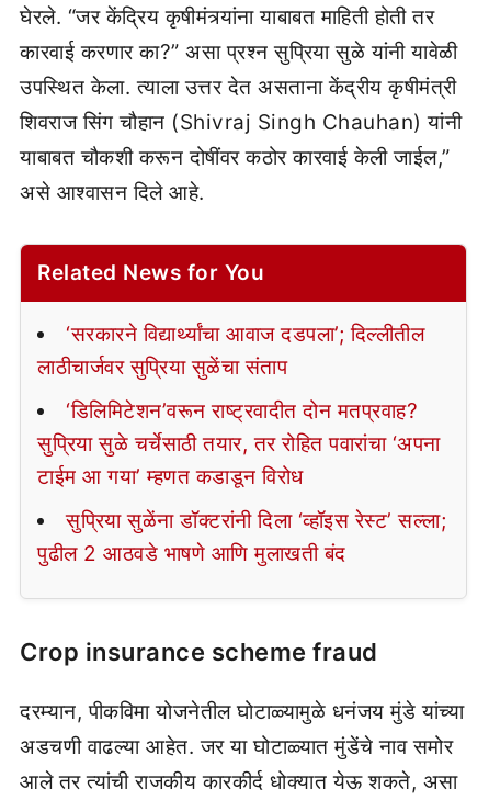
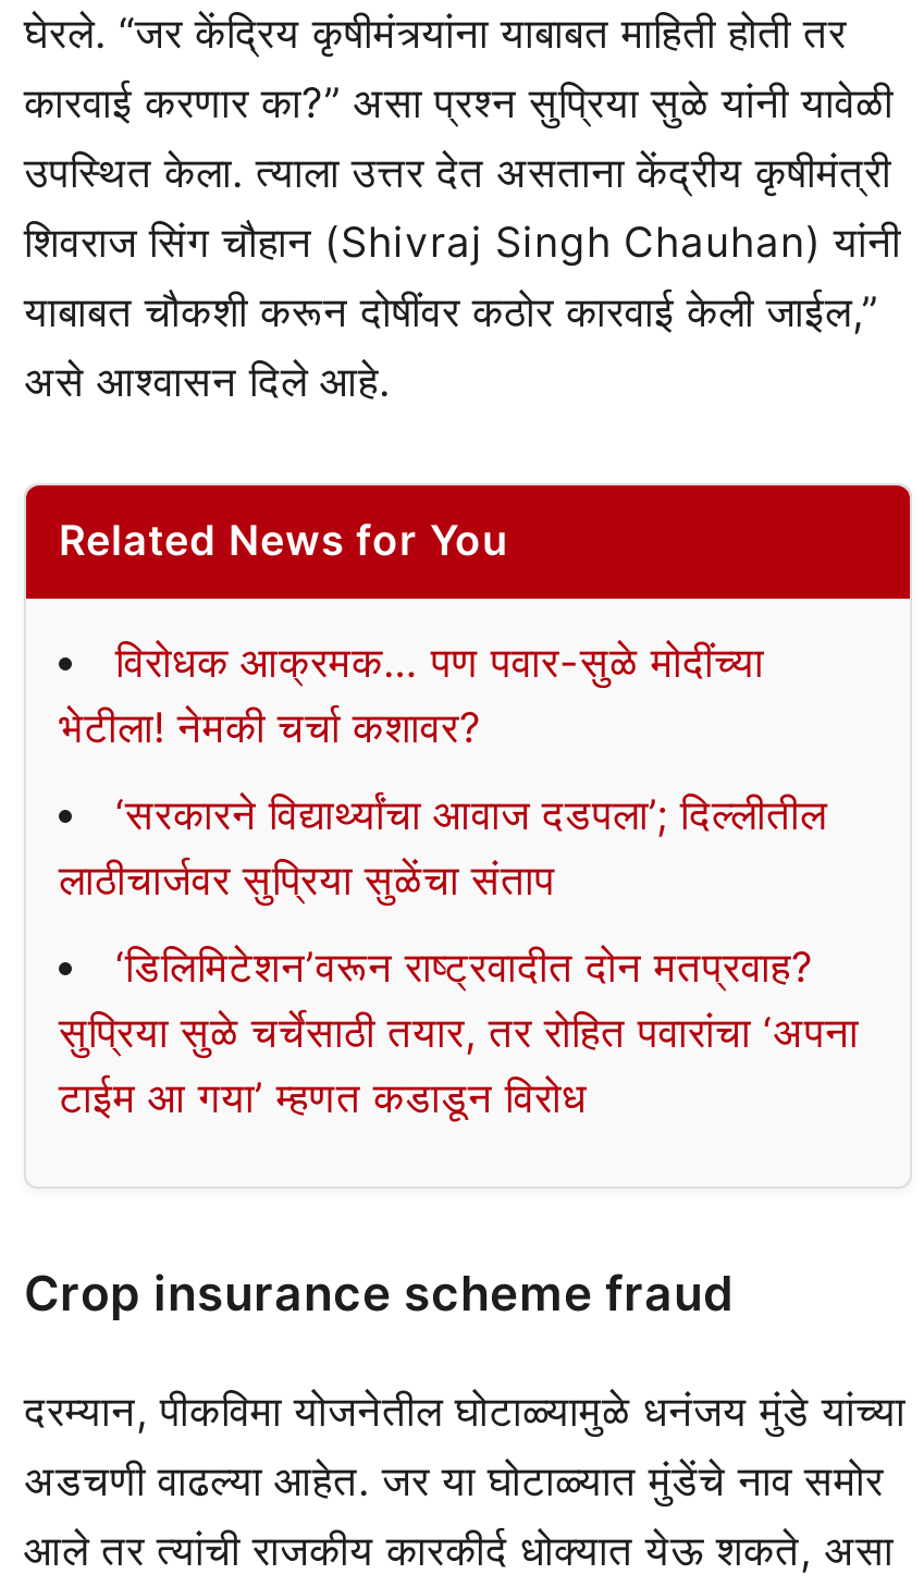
+ विरोधक आक्रमक… पण पवार-सुळे मोदींच्या
+ भेटीला! नेमकी चर्चा कशावर?

moved down: ‘सरकारने विद्यार्थ्यांचा आवाज दडपला’; दिल्लीतील | लाठीचार्जवर सुप्रिया सुळेंचा संताप | ‘डिलिमिटेशन’वरून राष्ट्रवादीत दोन मतप्रवाह? | सुप्रिया सुळे चर्चेसाठी तयार, तर रोहित पवारांचा ‘अपना | टाईम आ गया’ म्हणत कडाडून विरोध

- सुप्रिया सुळेंना डॉक्टरांनी दिला ‘व्हॉइस रेस्ट’ सल्ला;
- पुढील 2 आठवडे भाषणे आणि मुलाखती बंद
